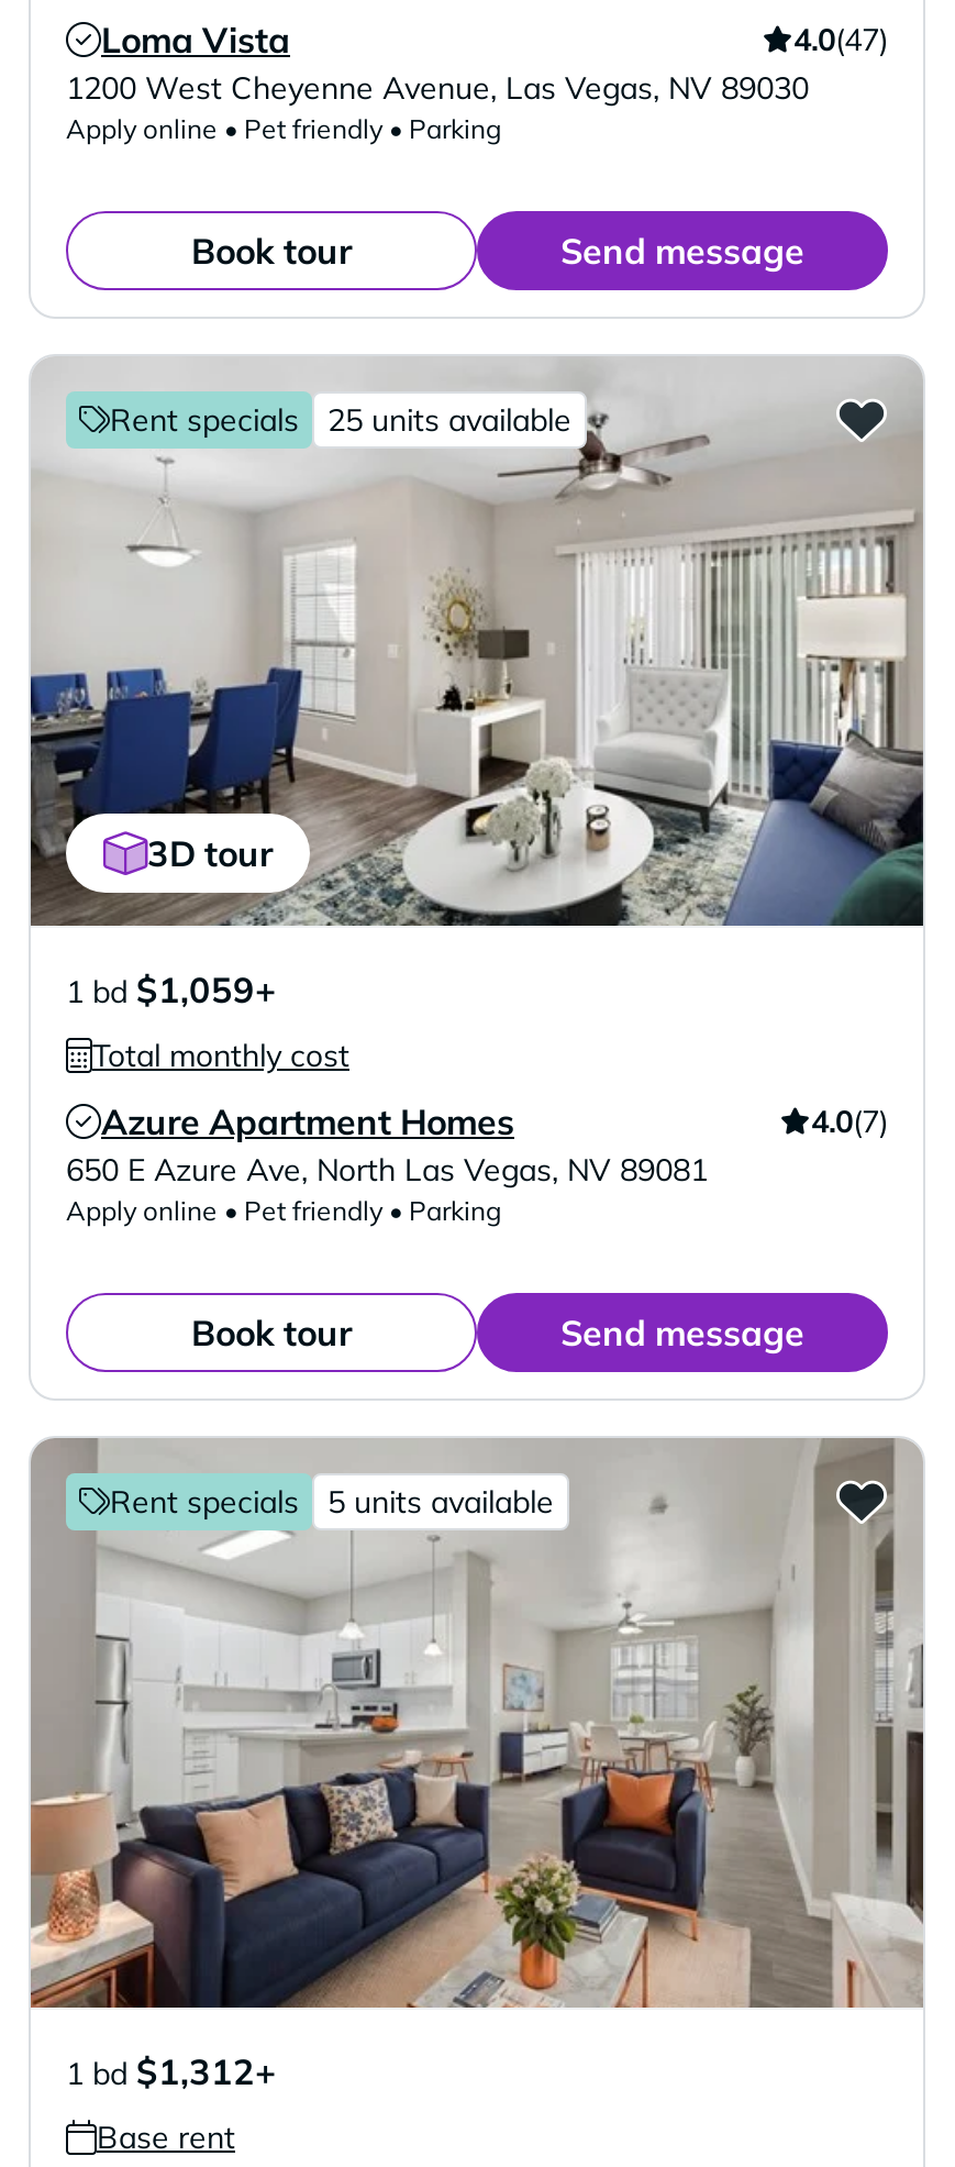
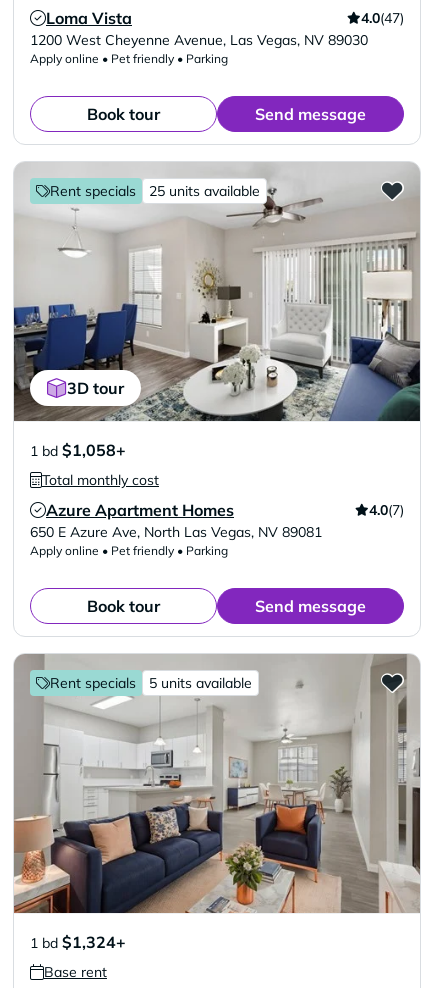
- 1 bd $1,059+
+ 1 bd $1,058+

- 1 bd $1,312+
+ 1 bd $1,324+
